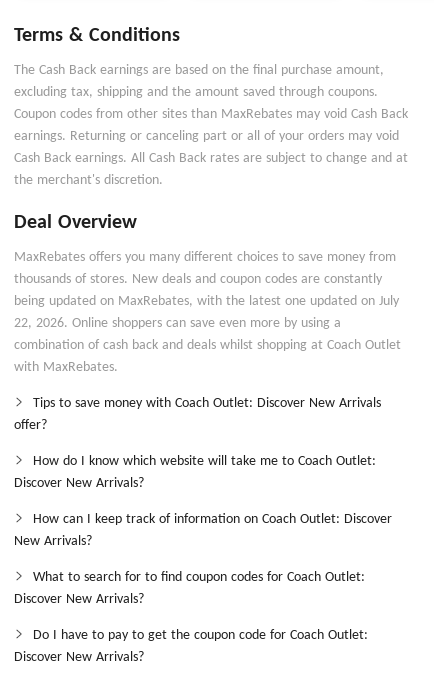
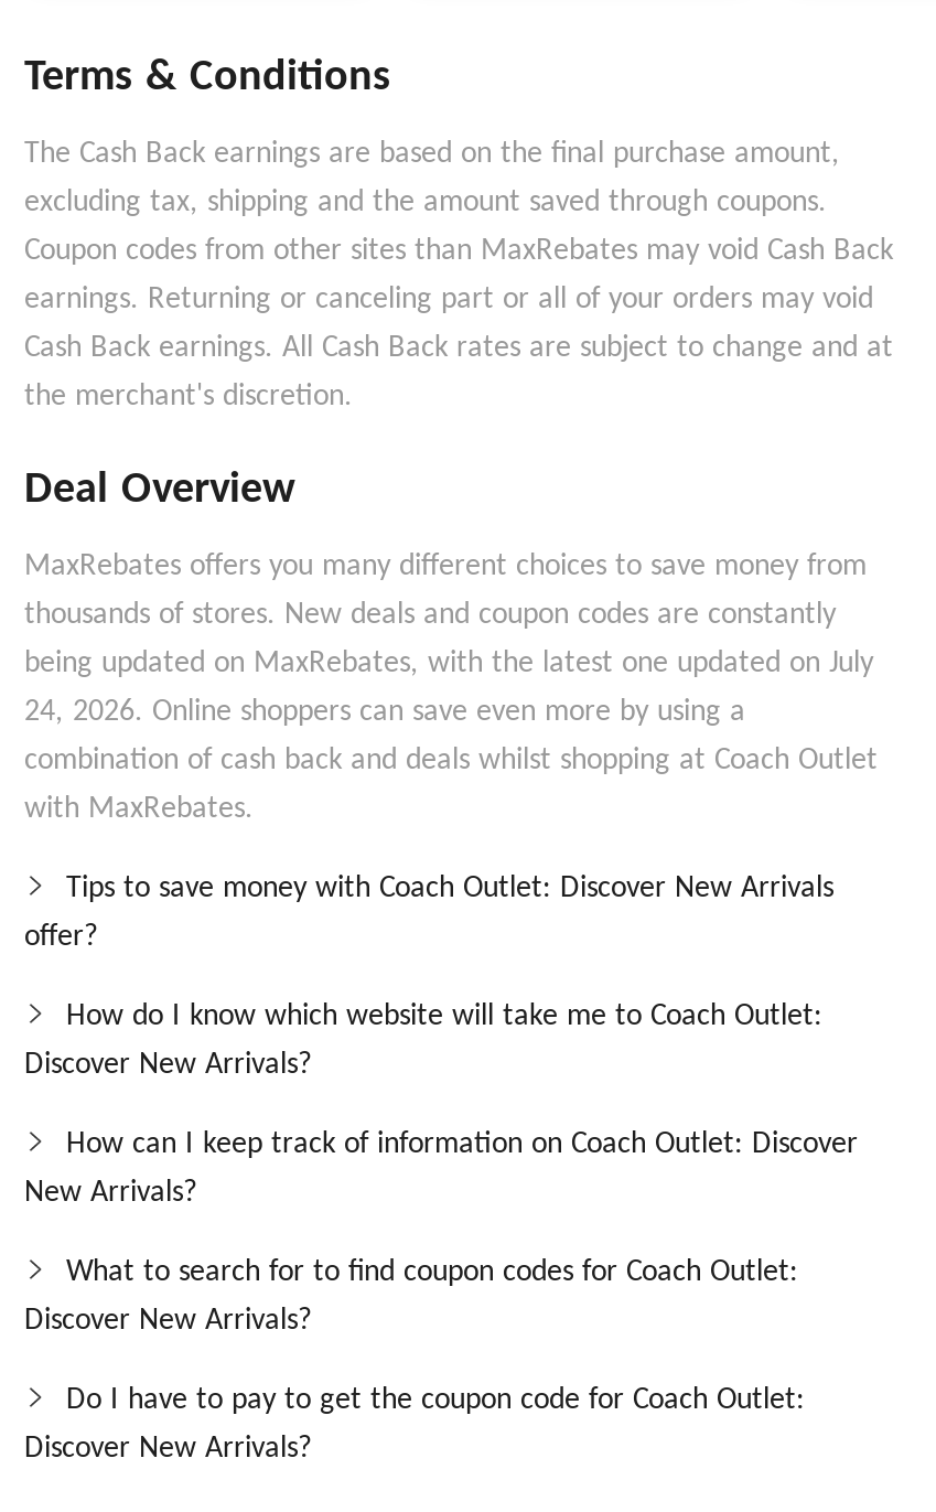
- 22, 2026. Online shoppers can save even more by using a
+ 24, 2026. Online shoppers can save even more by using a
